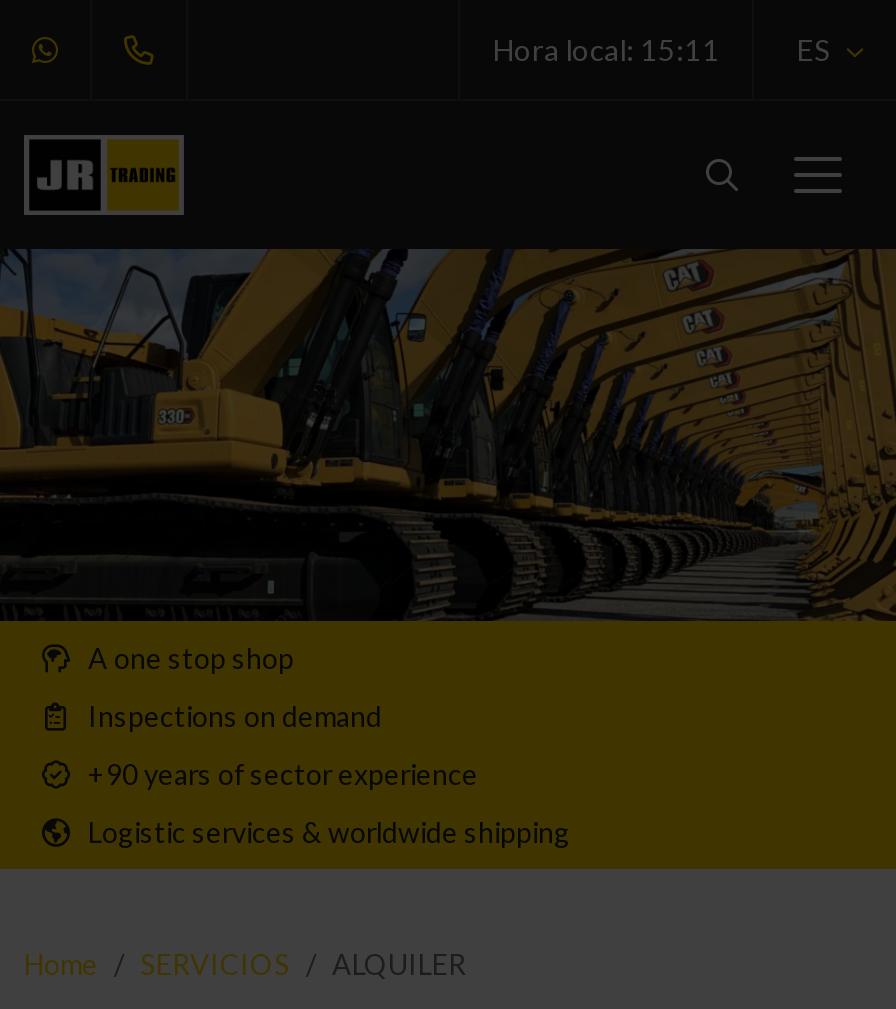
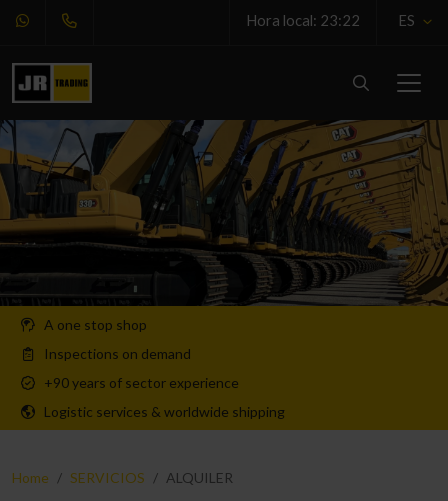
- Hora local: 15:11
+ Hora local: 23:22
